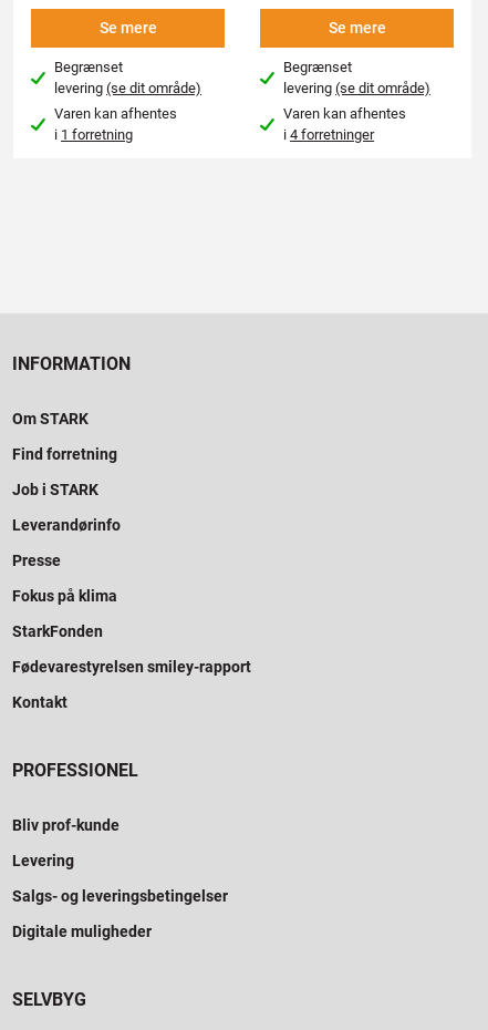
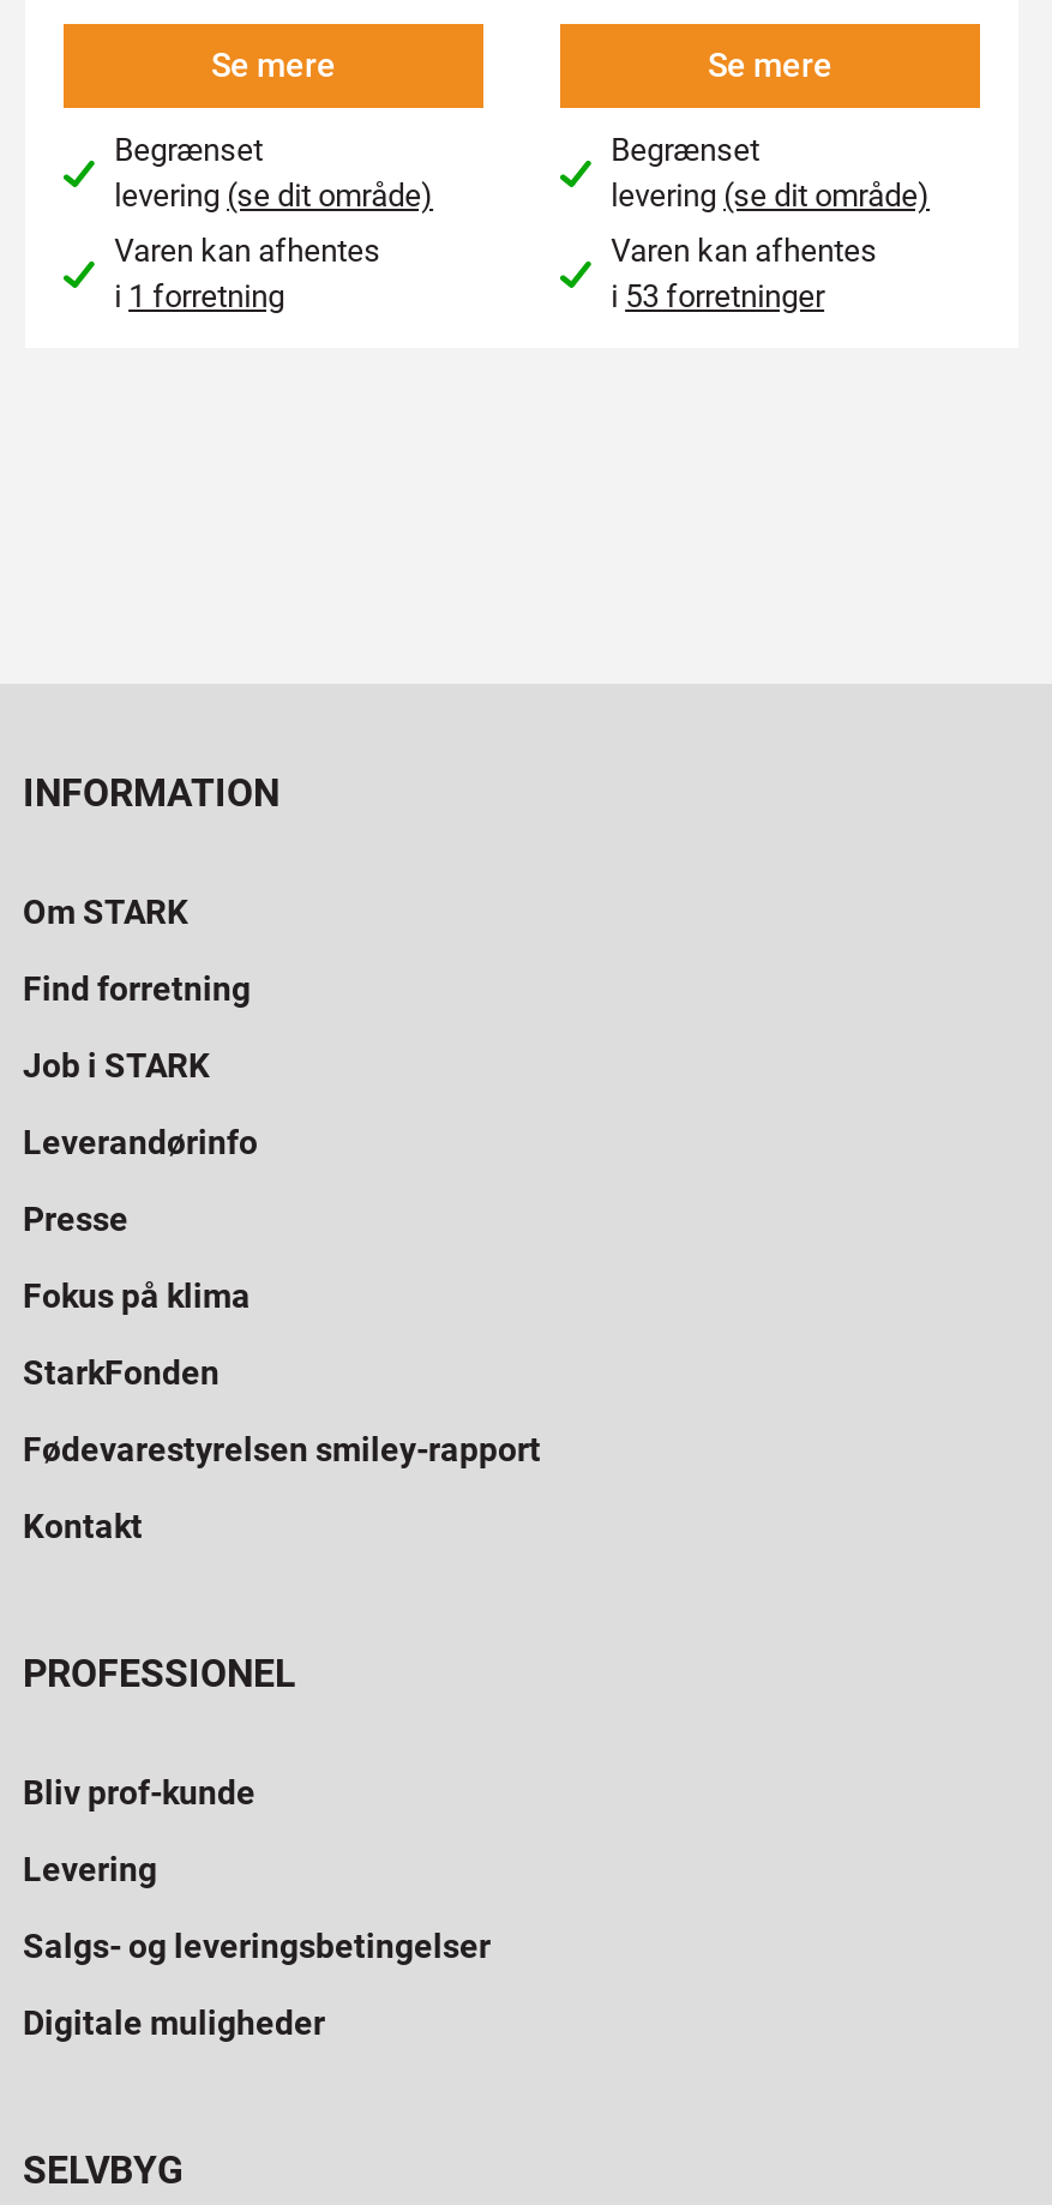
- i 4 forretninger
+ i 53 forretninger
